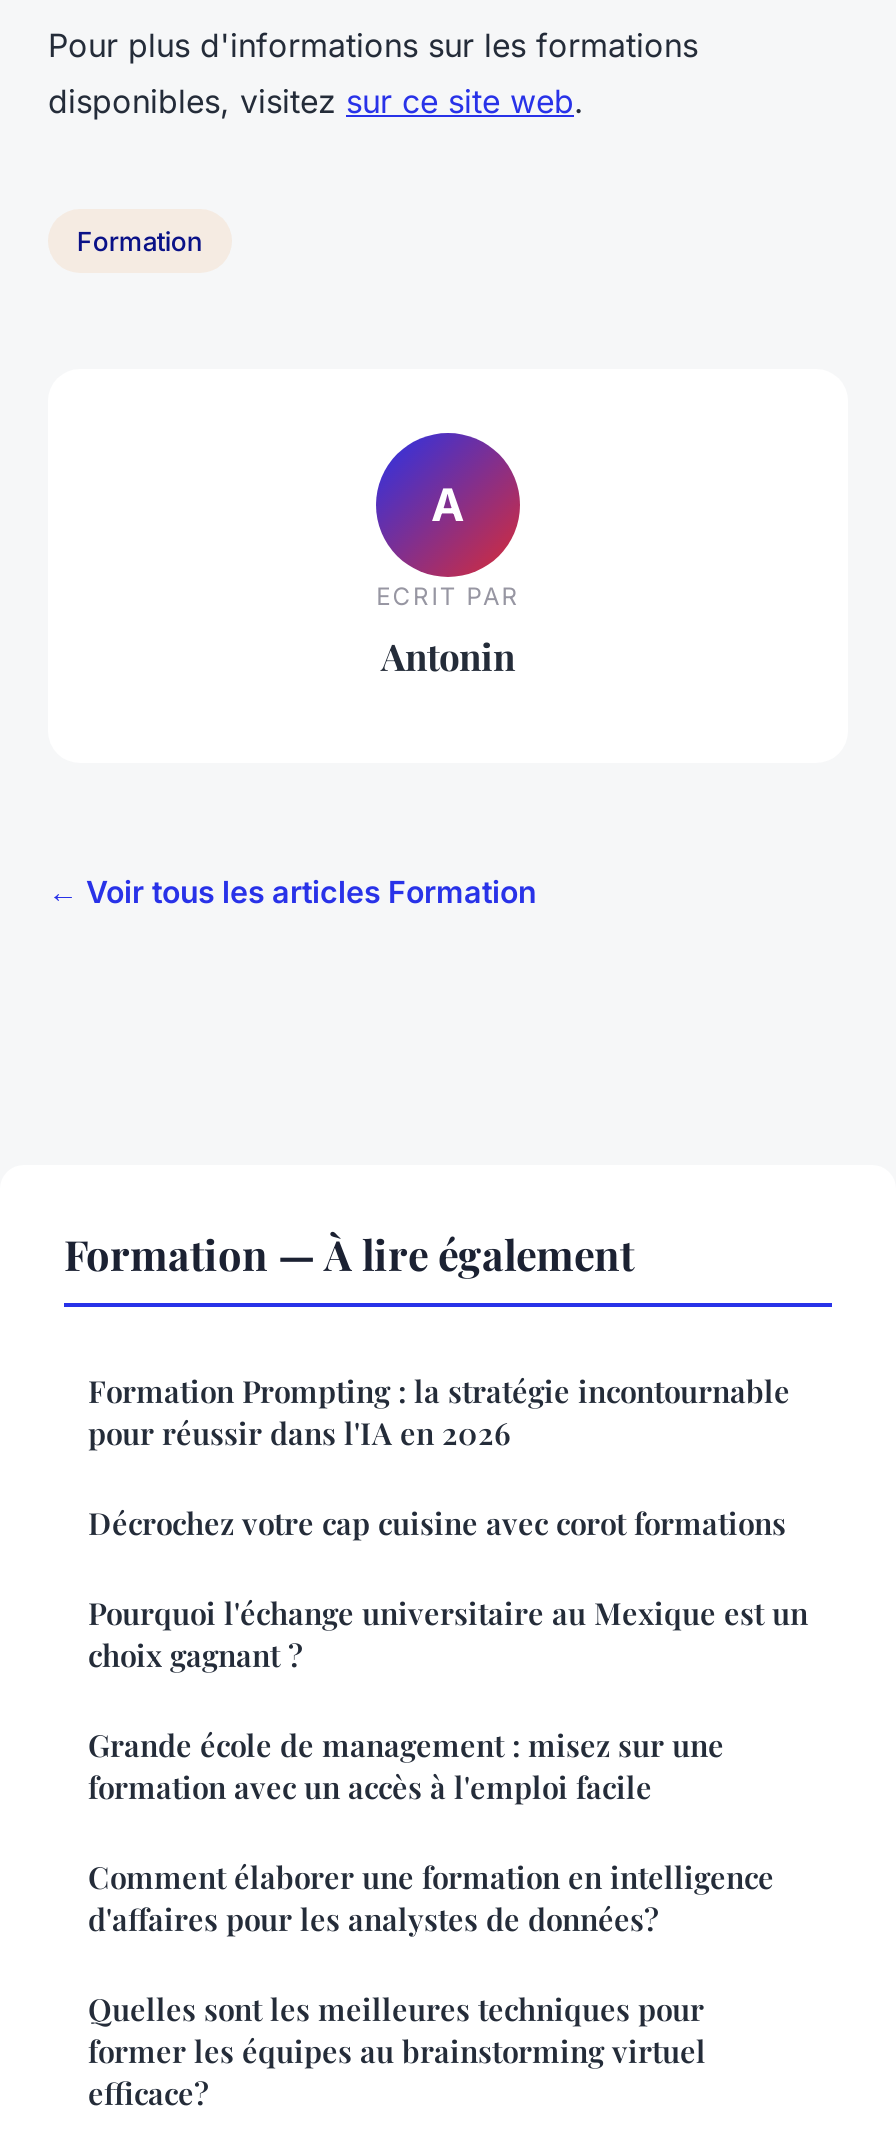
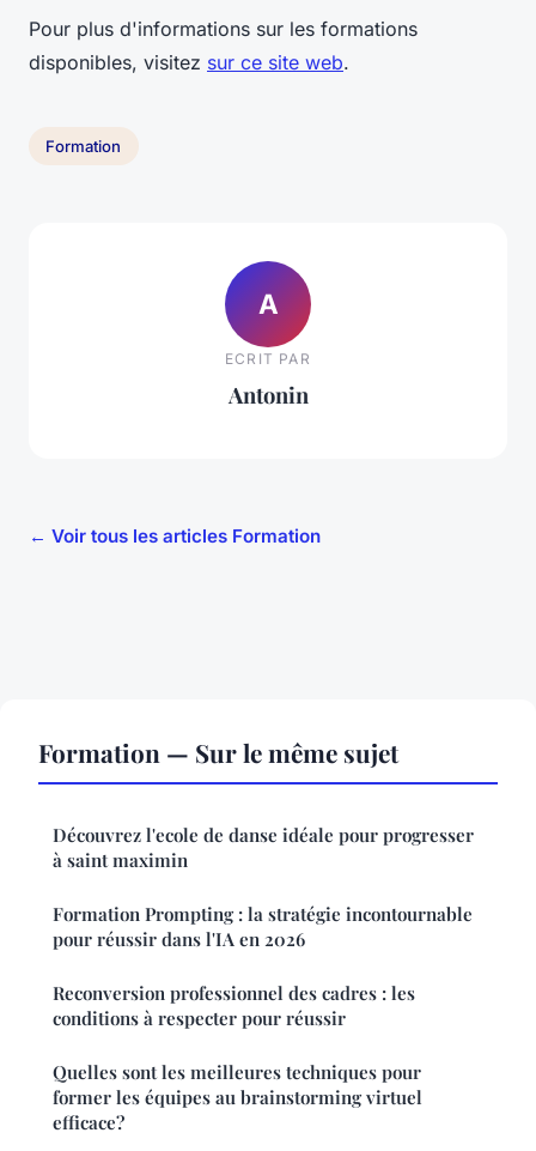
- Formation — À lire également
+ Formation — Sur le même sujet
+ Découvrez l'ecole de danse idéale pour progresser
+ à saint maximin

moved down: Formation Prompting : la stratégie incontournable | pour réussir dans l'IA en 2026

- Décrochez votre cap cuisine avec corot formations
- Pourquoi l'échange universitaire au Mexique est un
- choix gagnant ?
- Grande école de management : misez sur une
- formation avec un accès à l'emploi facile
- Comment élaborer une formation en intelligence
- d'affaires pour les analystes de données?
+ Reconversion professionnel des cadres : les
+ conditions à respecter pour réussir
